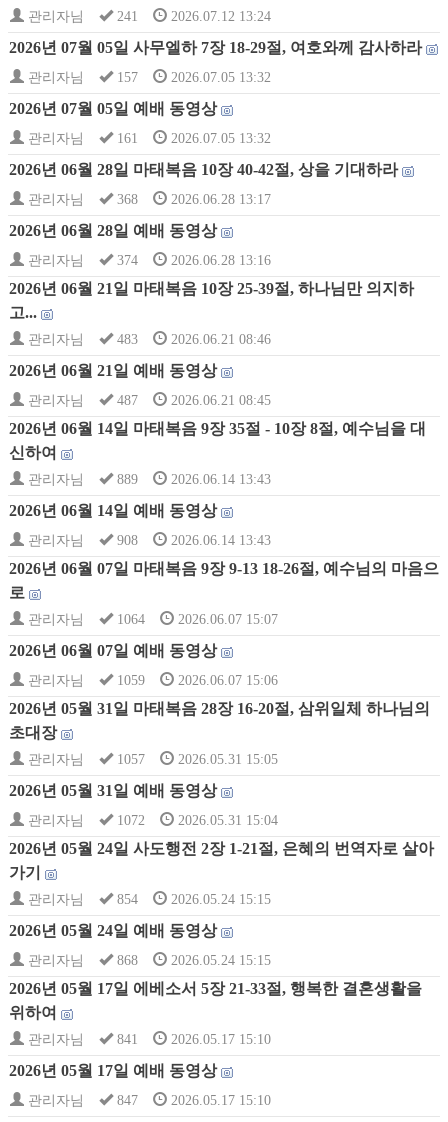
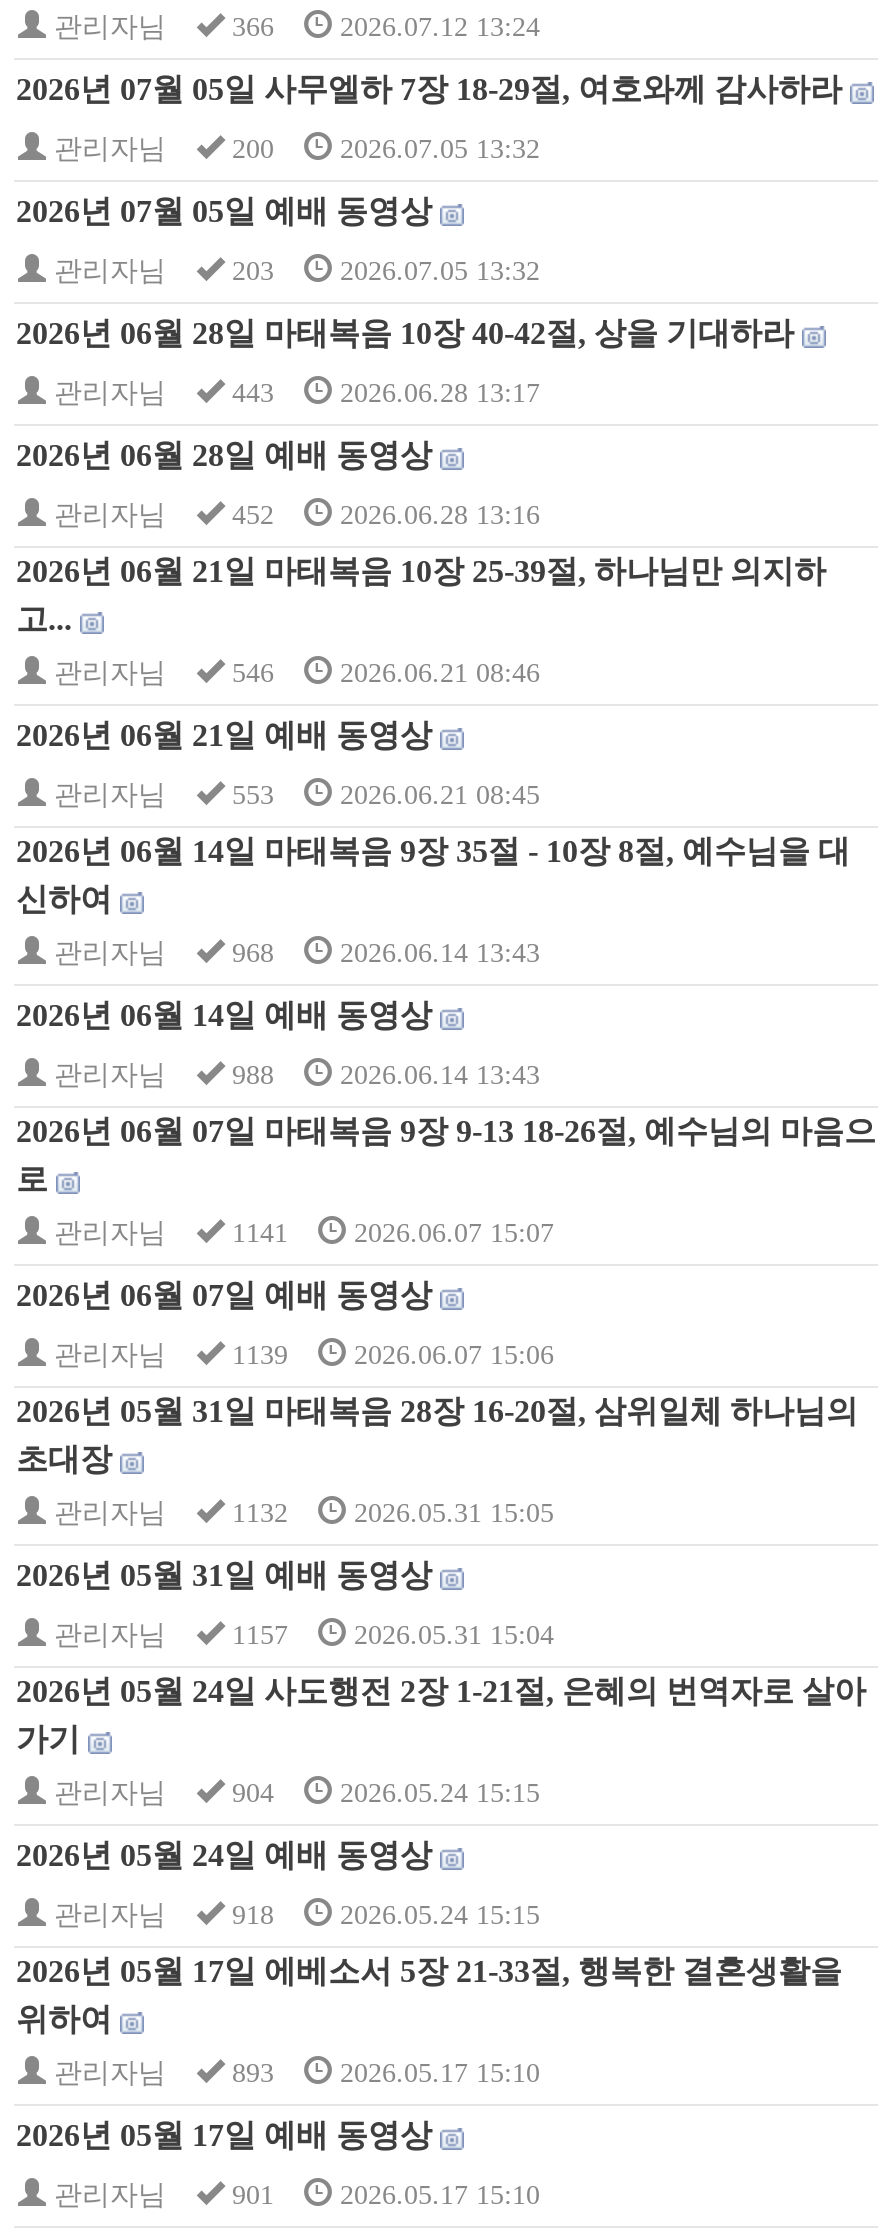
- 관리자님 241 2026.07.12 13:24
+ 관리자님 366 2026.07.12 13:24

- 관리자님 157 2026.07.05 13:32
+ 관리자님 200 2026.07.05 13:32

- 관리자님 161 2026.07.05 13:32
+ 관리자님 203 2026.07.05 13:32

- 관리자님 368 2026.06.28 13:17
+ 관리자님 443 2026.06.28 13:17

- 관리자님 374 2026.06.28 13:16
+ 관리자님 452 2026.06.28 13:16

- 관리자님 483 2026.06.21 08:46
+ 관리자님 546 2026.06.21 08:46

- 관리자님 487 2026.06.21 08:45
+ 관리자님 553 2026.06.21 08:45

- 관리자님 889 2026.06.14 13:43
+ 관리자님 968 2026.06.14 13:43

- 관리자님 908 2026.06.14 13:43
+ 관리자님 988 2026.06.14 13:43

- 관리자님 1064 2026.06.07 15:07
+ 관리자님 1141 2026.06.07 15:07

- 관리자님 1059 2026.06.07 15:06
+ 관리자님 1139 2026.06.07 15:06

- 관리자님 1057 2026.05.31 15:05
+ 관리자님 1132 2026.05.31 15:05

- 관리자님 1072 2026.05.31 15:04
+ 관리자님 1157 2026.05.31 15:04

- 관리자님 854 2026.05.24 15:15
+ 관리자님 904 2026.05.24 15:15

- 관리자님 868 2026.05.24 15:15
+ 관리자님 918 2026.05.24 15:15

- 관리자님 841 2026.05.17 15:10
+ 관리자님 893 2026.05.17 15:10

- 관리자님 847 2026.05.17 15:10
+ 관리자님 901 2026.05.17 15:10
